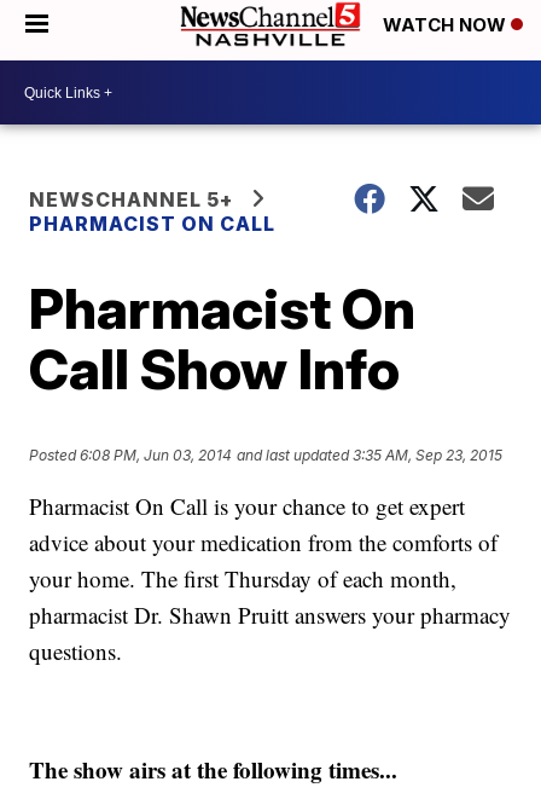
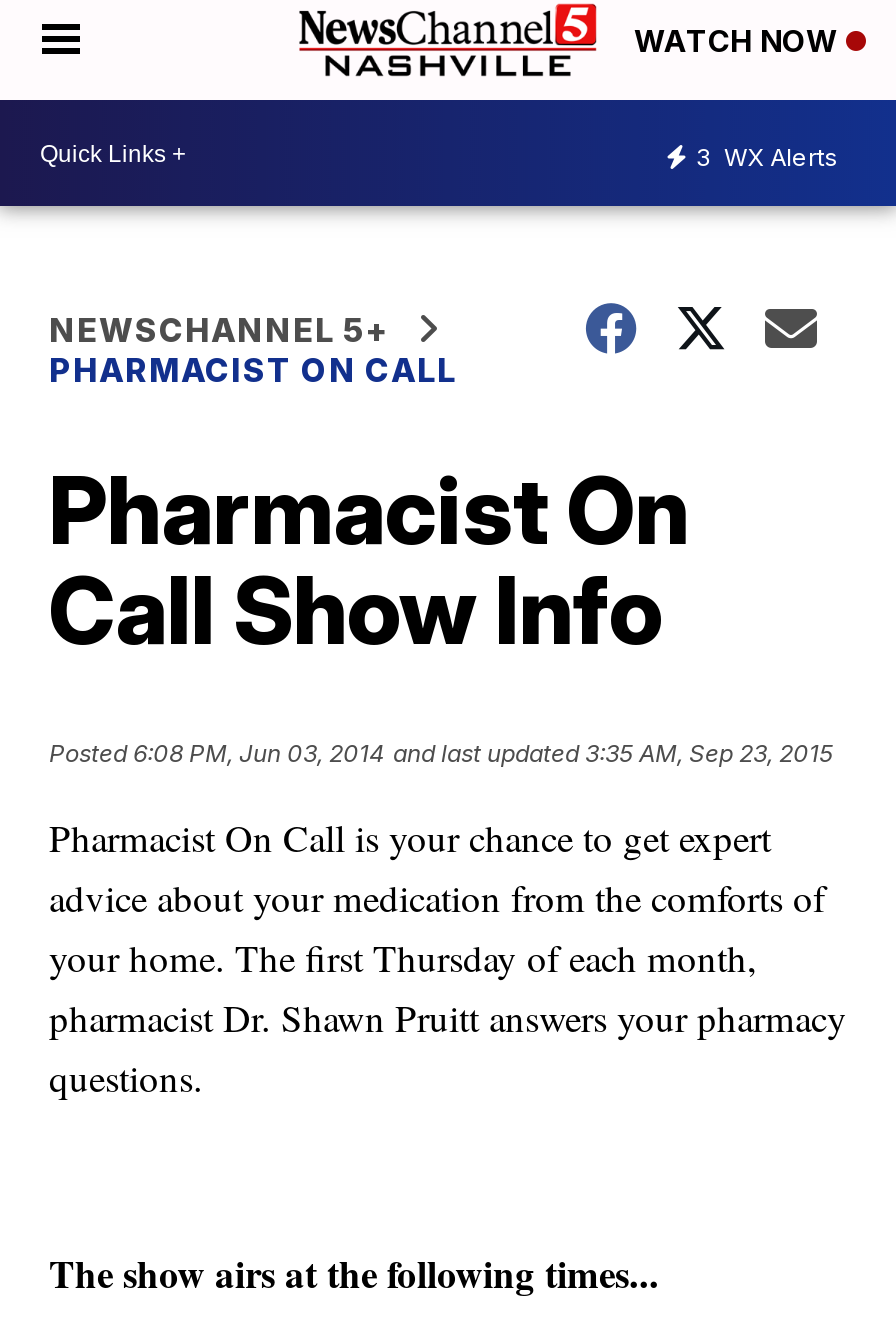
+ 3 WX Alerts
